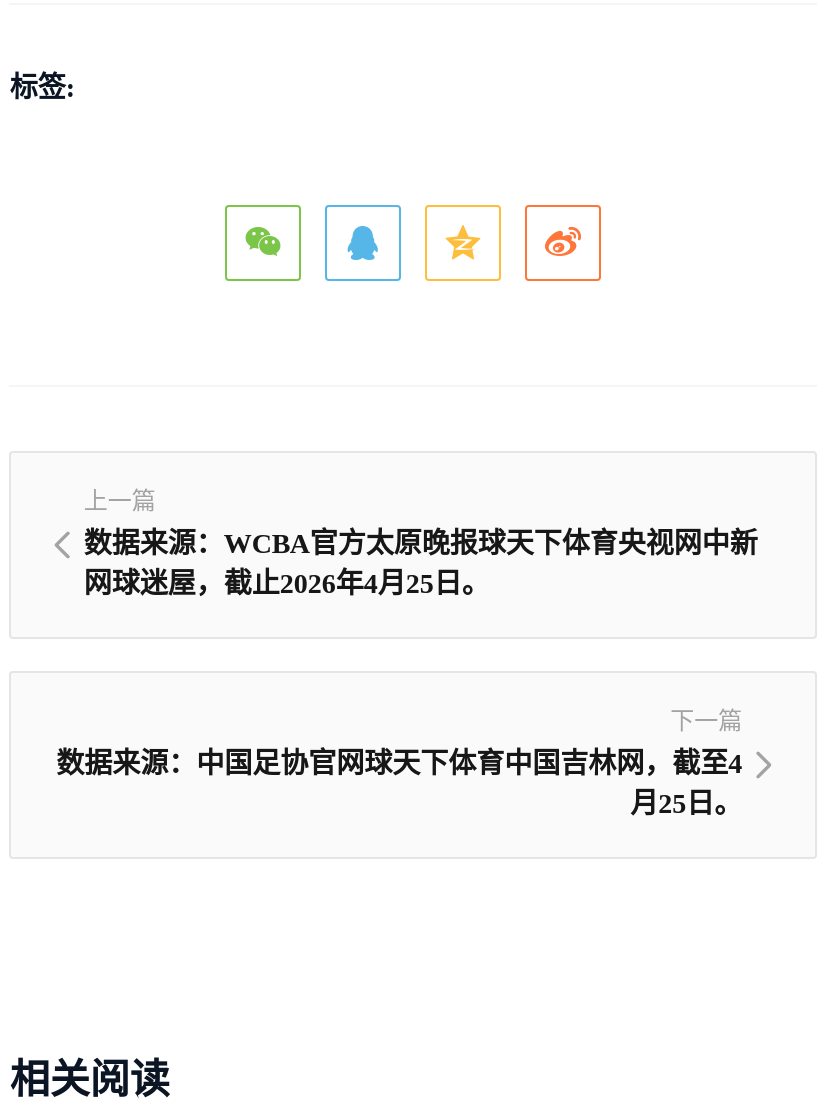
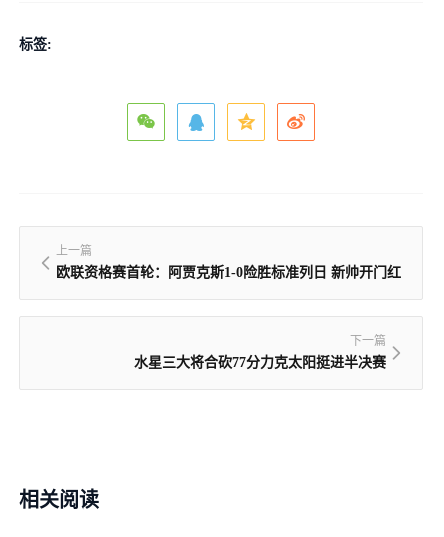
- 数据来源：WCBA官方太原晚报球天下体育央视网中新
- 网球迷屋，截止2026年4月25日。
+ 欧联资格赛首轮：阿贾克斯1-0险胜标准列日 新帅开门红

- 数据来源：中国足协官网球天下体育中国吉林网，截至4
- 月25日。
+ 水星三大将合砍77分力克太阳挺进半决赛
